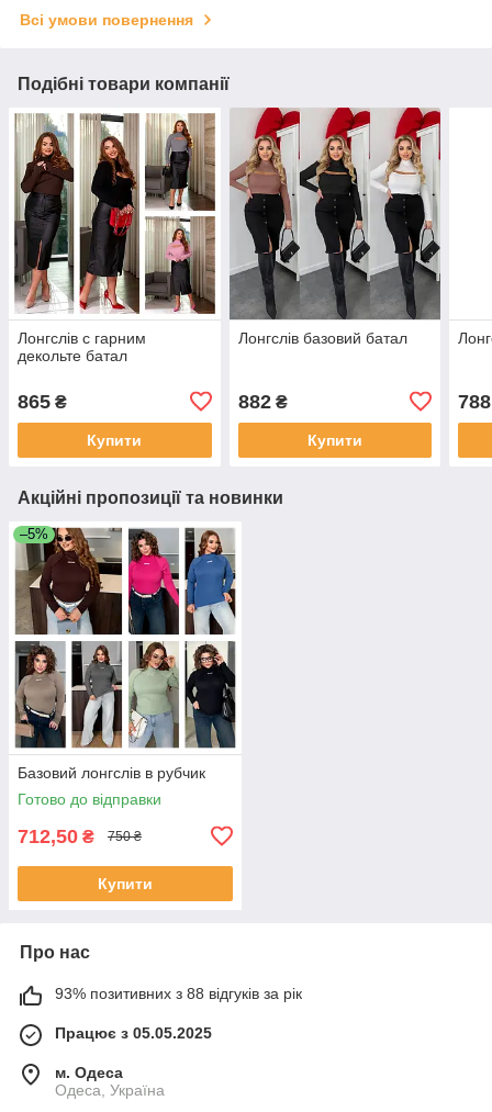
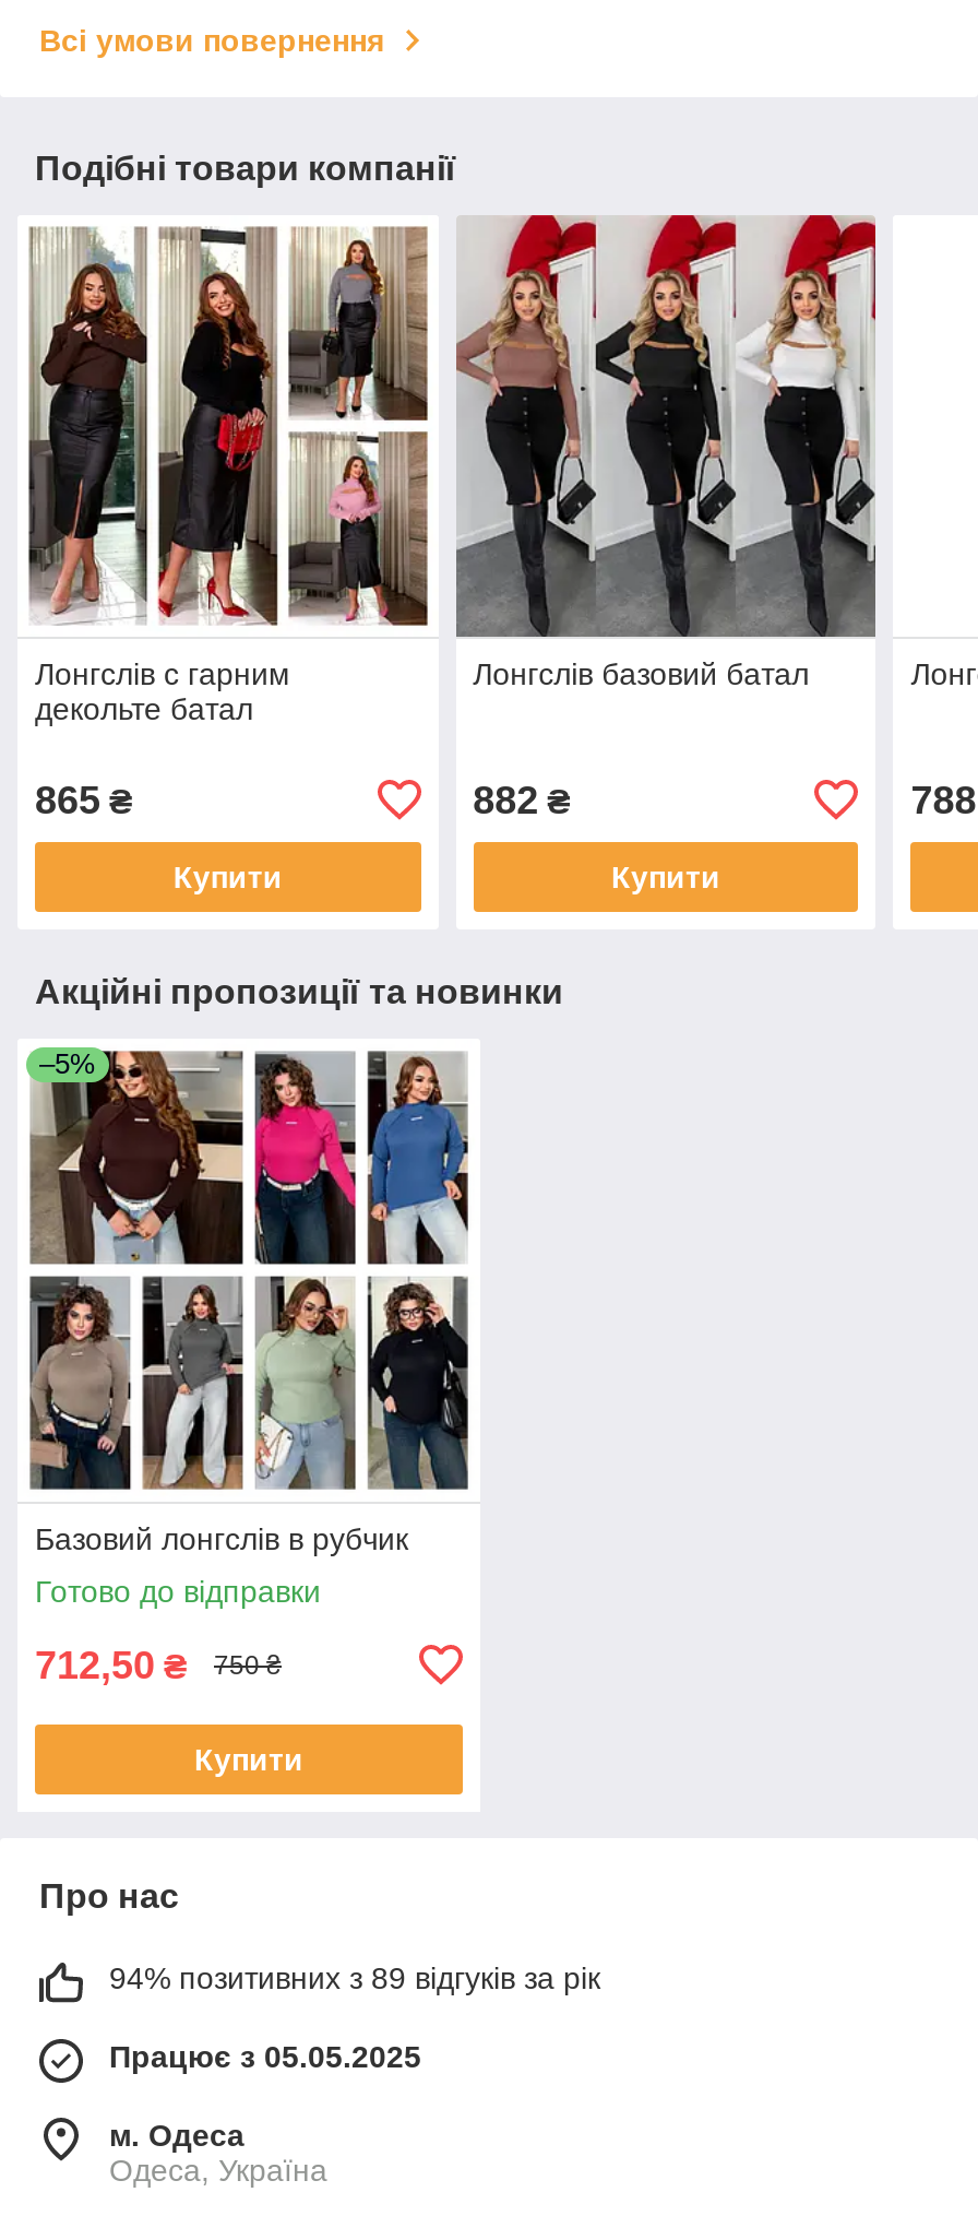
- 93% позитивних з 88 відгуків за рік
+ 94% позитивних з 89 відгуків за рік
